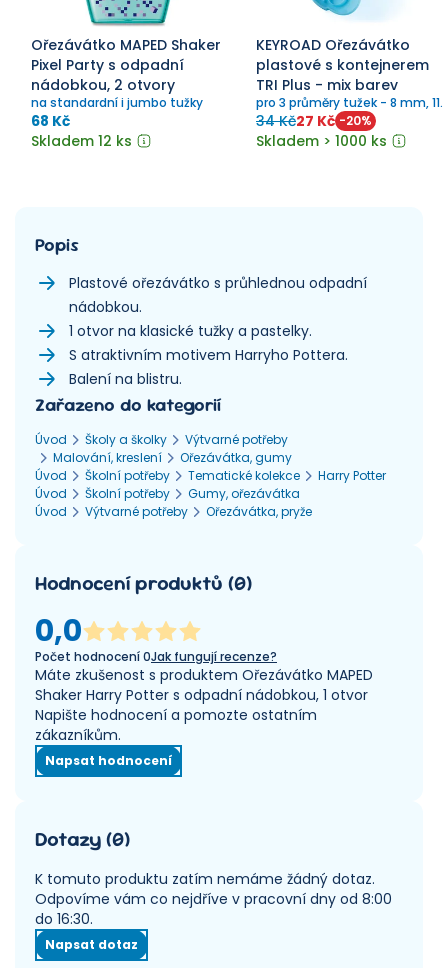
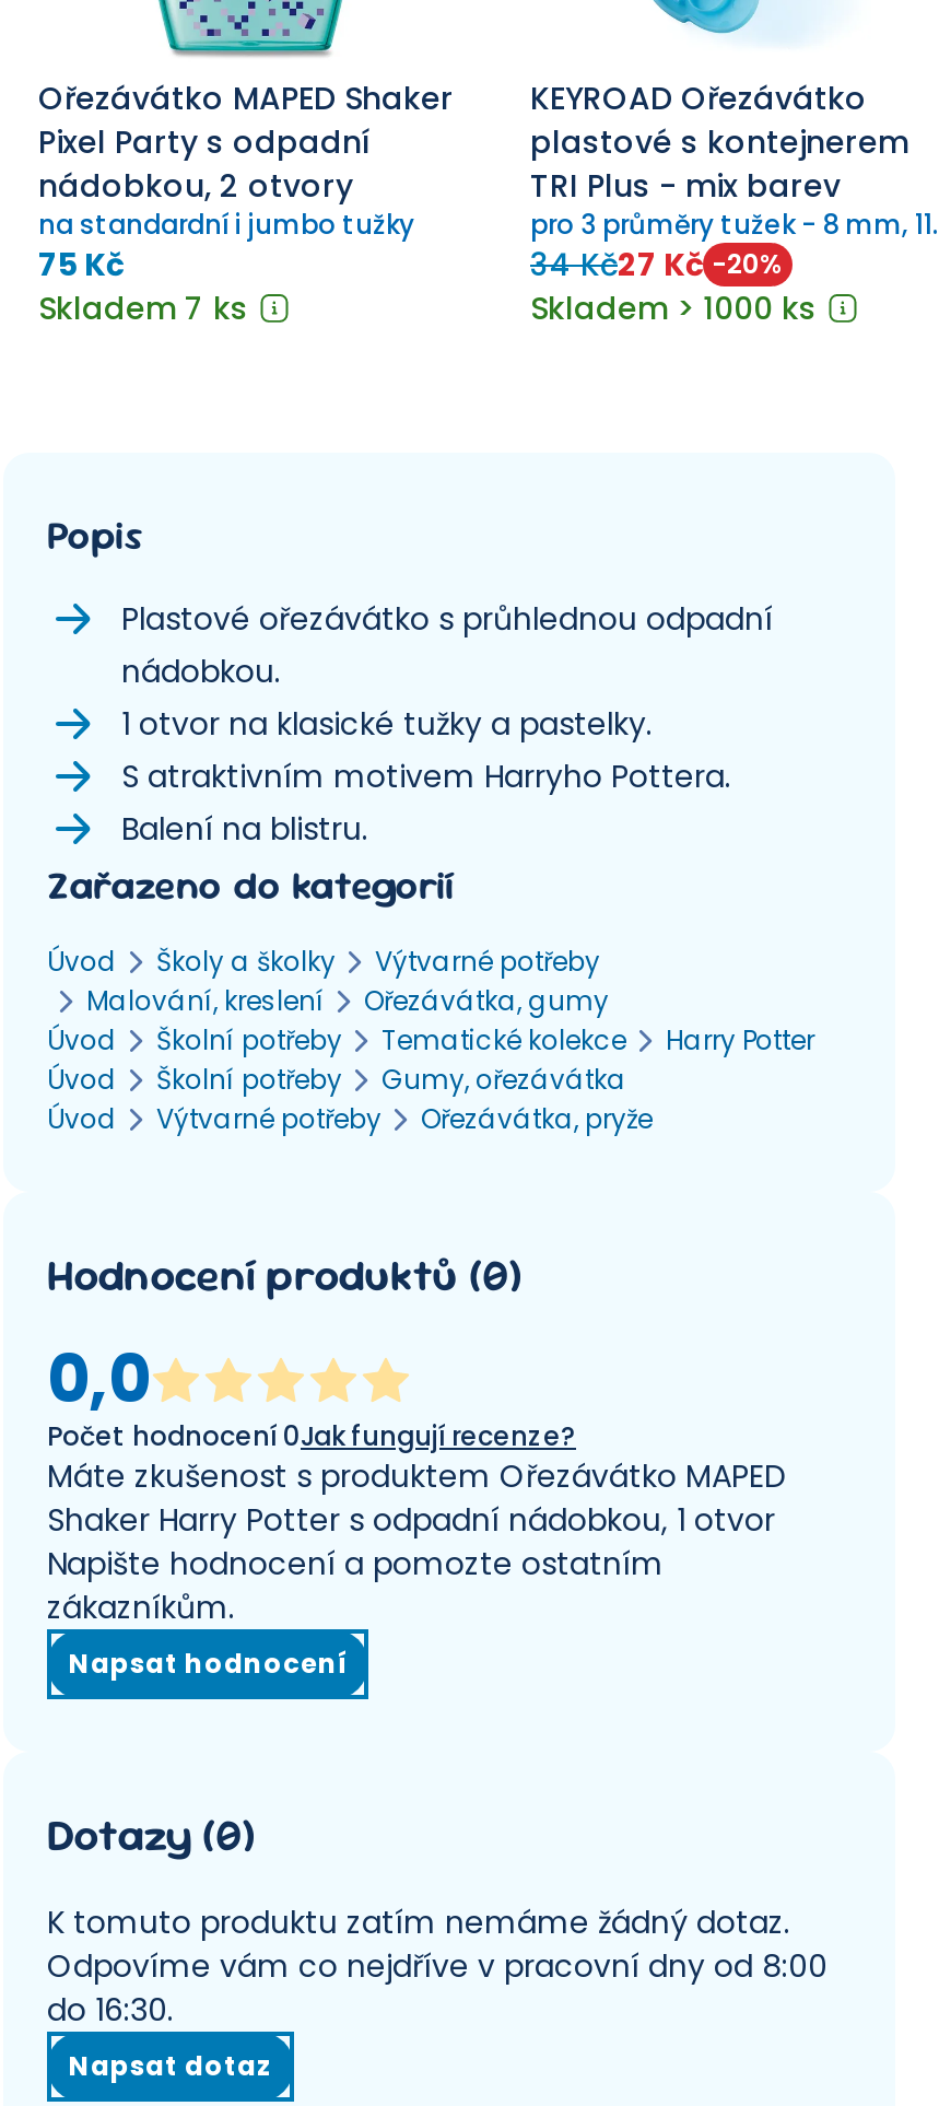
- 68 Kč
+ 75 Kč

- Skladem 12 ks
+ Skladem 7 ks
